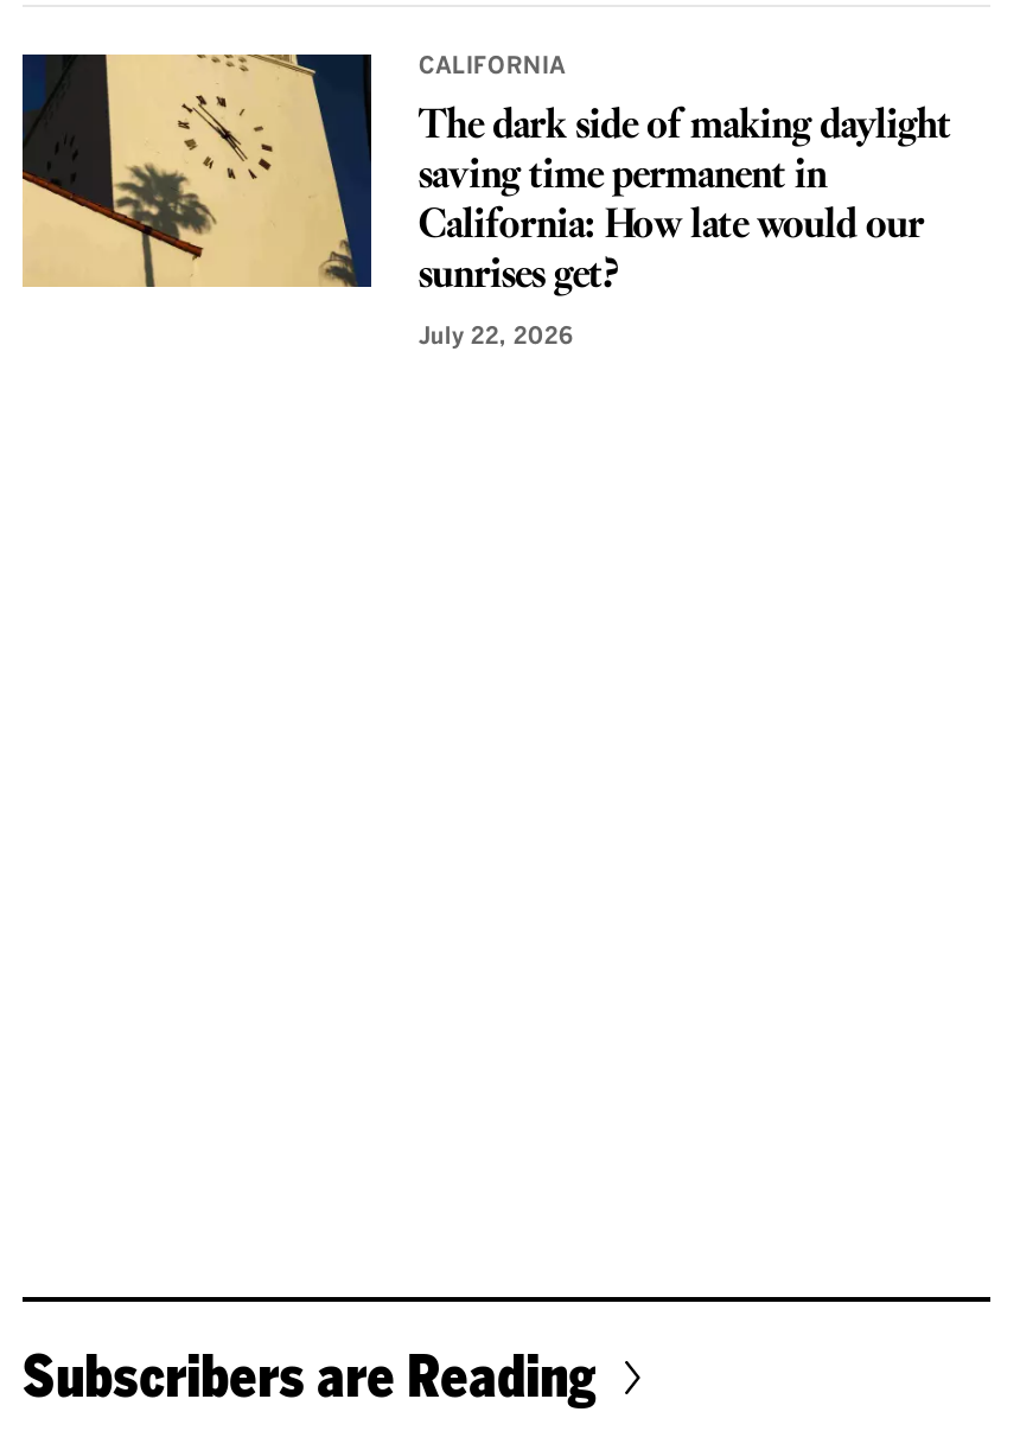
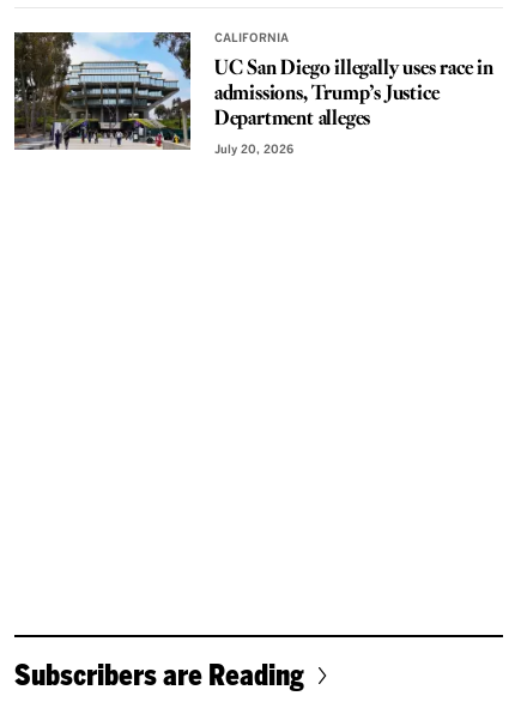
- [image]
- The dark side of making daylight
- saving time permanent in
- California: How late would our
- sunrises get?
- July 22, 2026
+ [image]
+ UC San Diego illegally uses race in
+ admissions, Trump’s Justice
+ Department alleges
+ July 20, 2026
